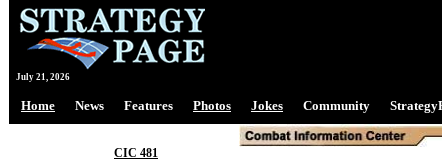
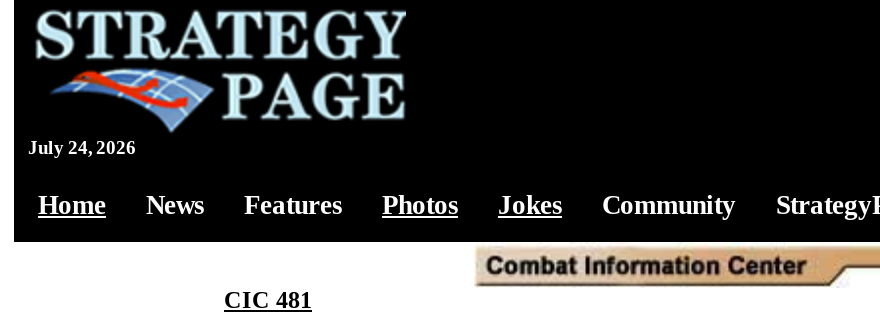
- July 21, 2026
+ July 24, 2026
